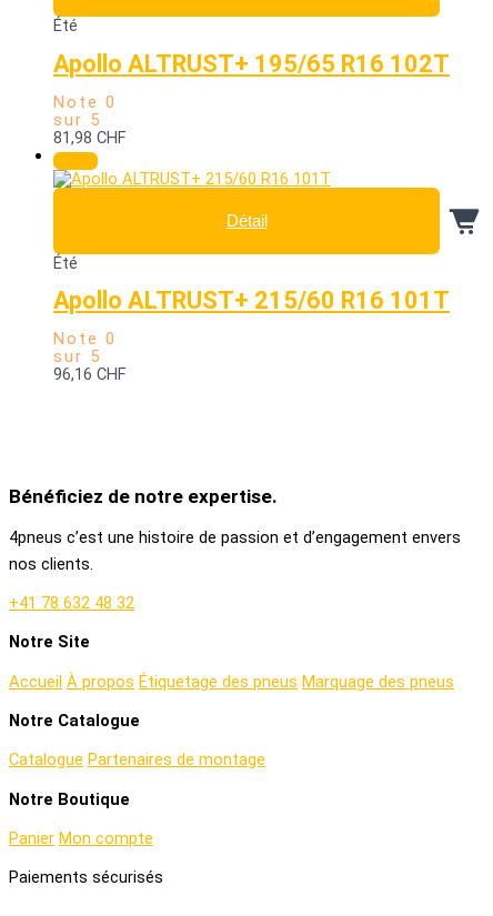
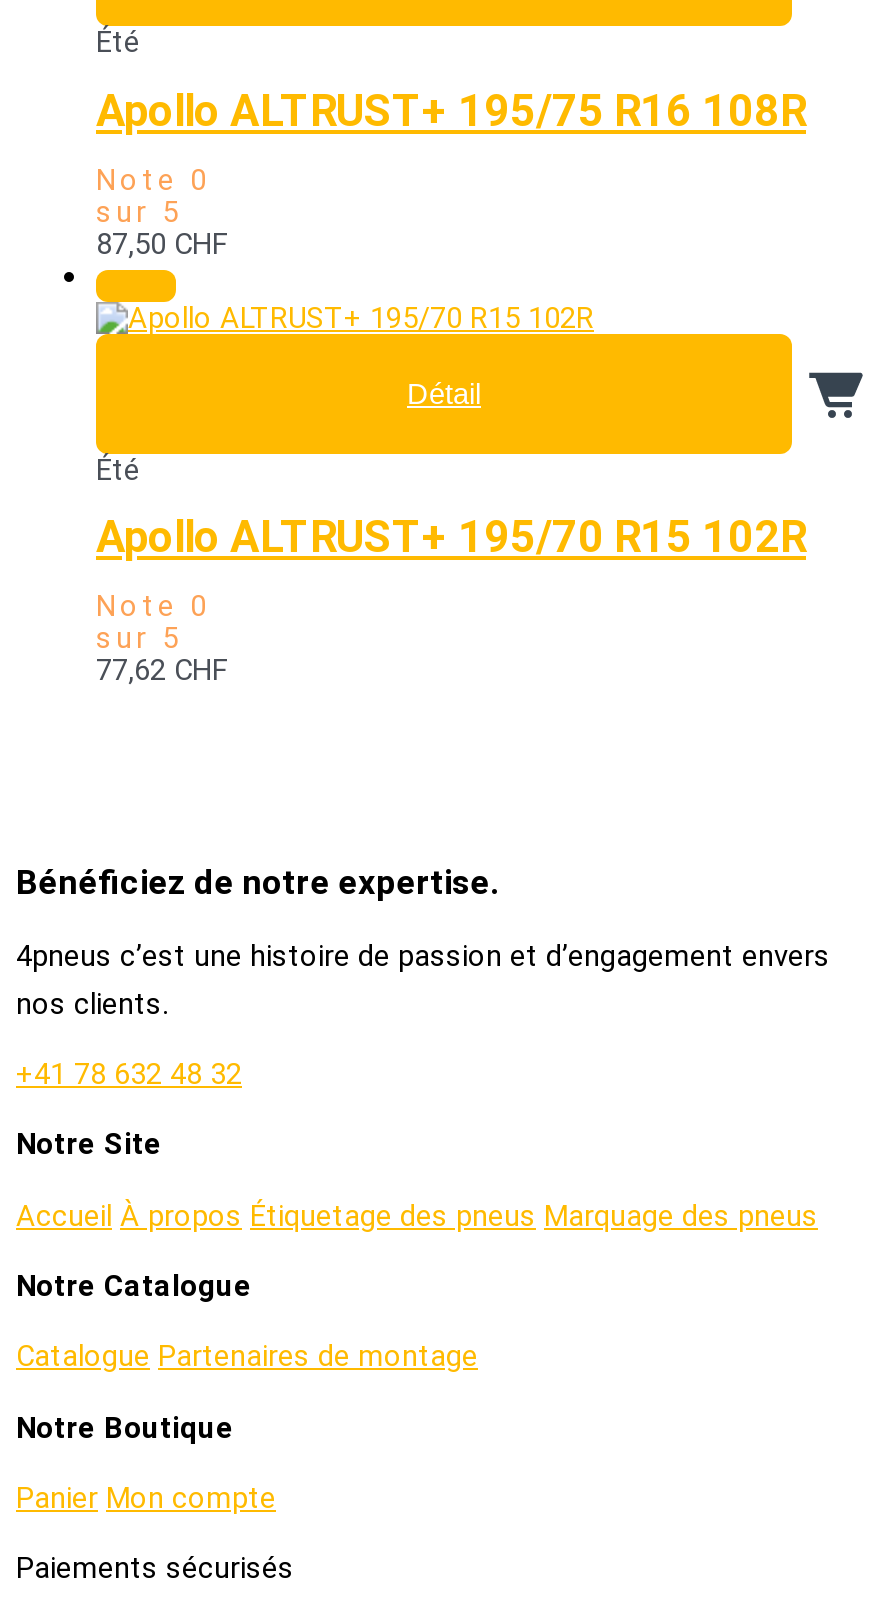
- Apollo ALTRUST+ 195/65 R16 102T
+ Apollo ALTRUST+ 195/75 R16 108R

- 81,98 CHF
+ 87,50 CHF

- Apollo ALTRUST+ 215/60 R16 101T
+ Apollo ALTRUST+ 195/70 R15 102R

- 96,16 CHF
+ 77,62 CHF
